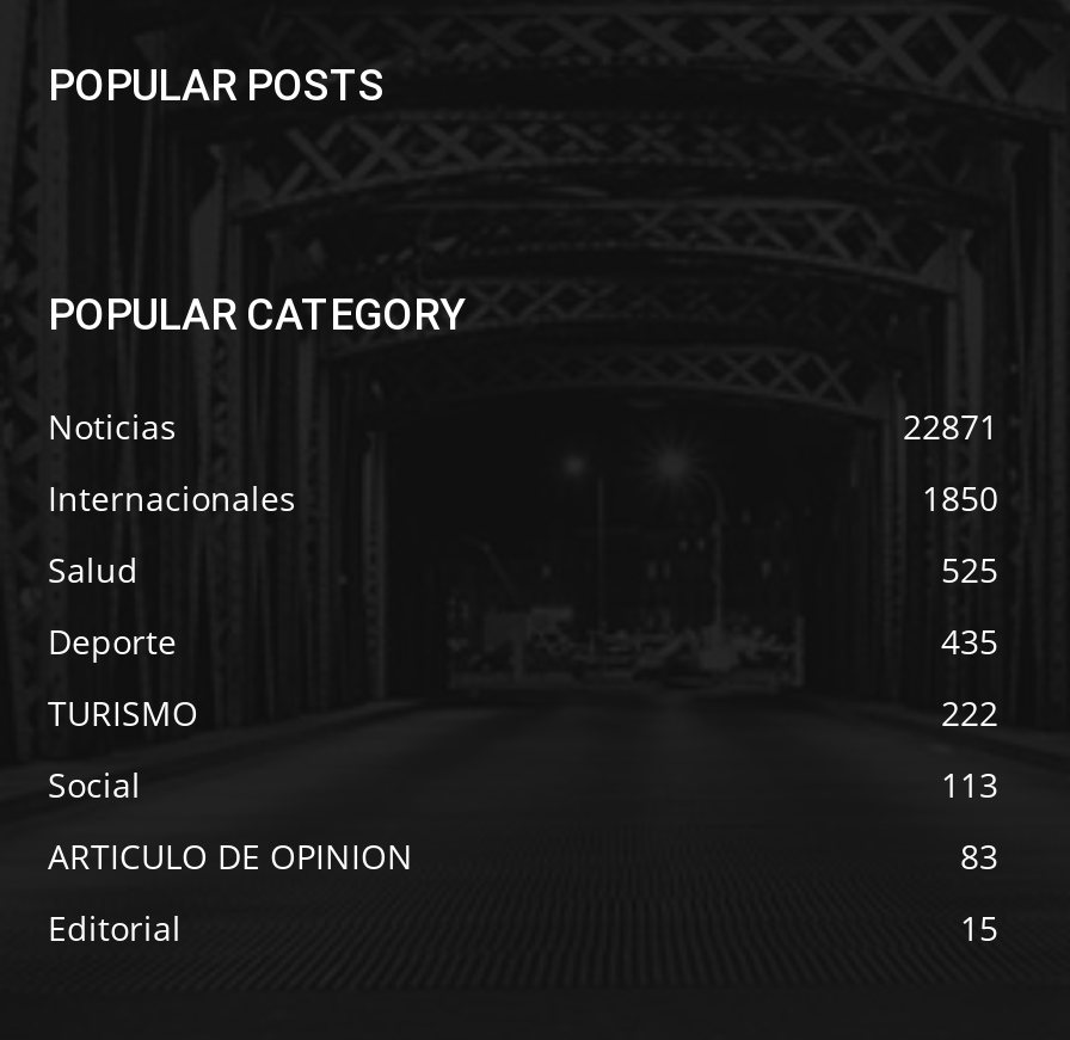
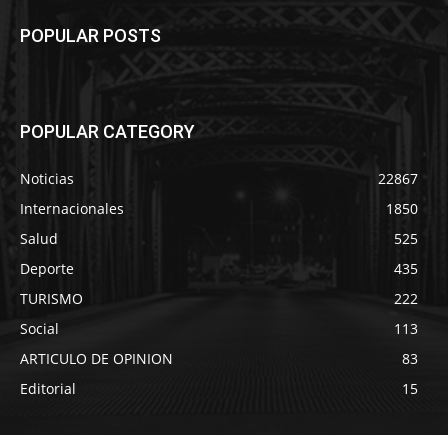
- 22871
+ 22867
